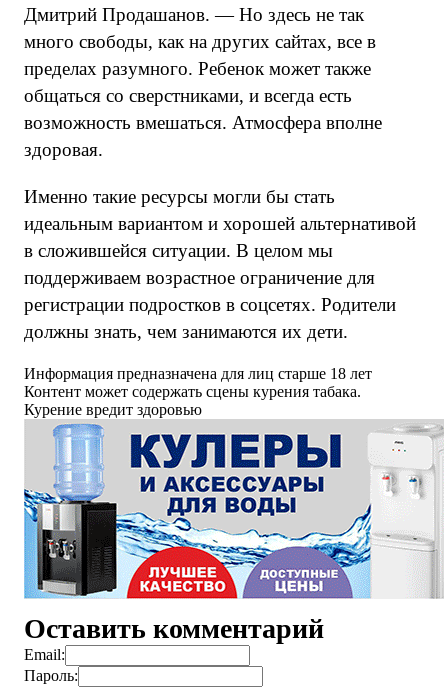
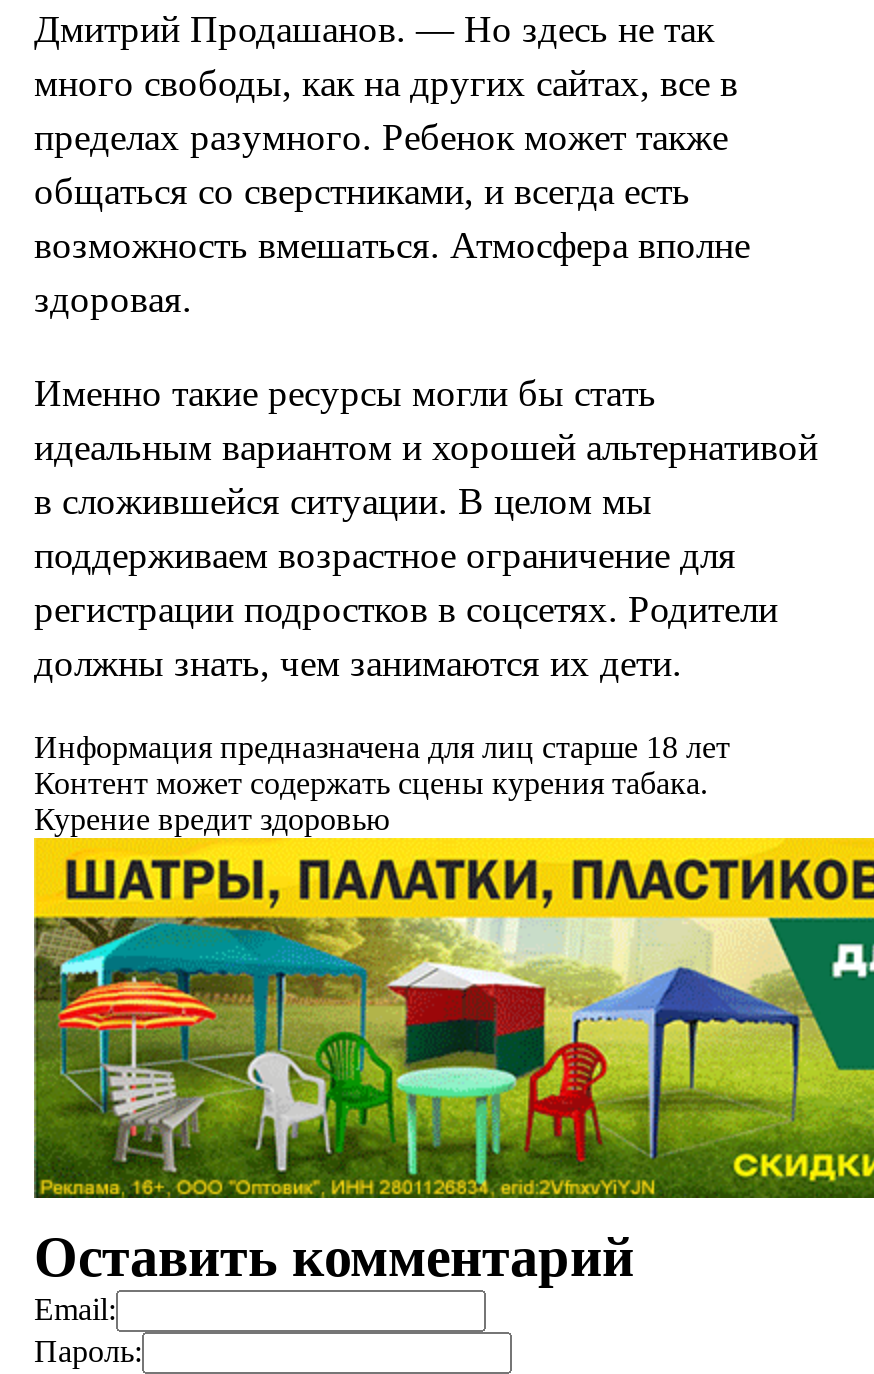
- [image]
+ [image]
